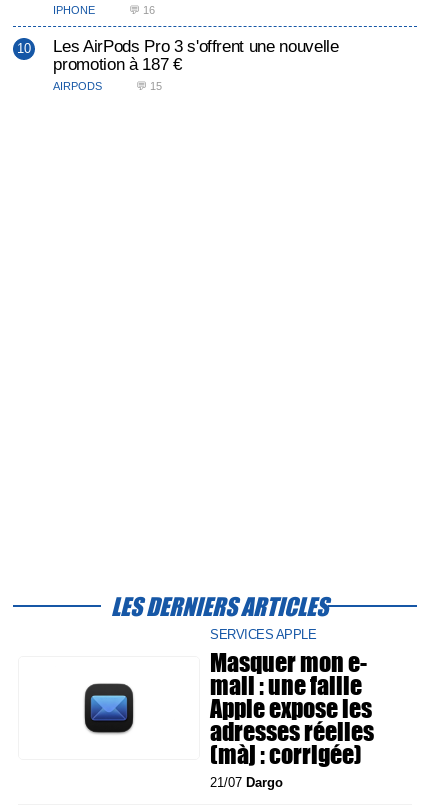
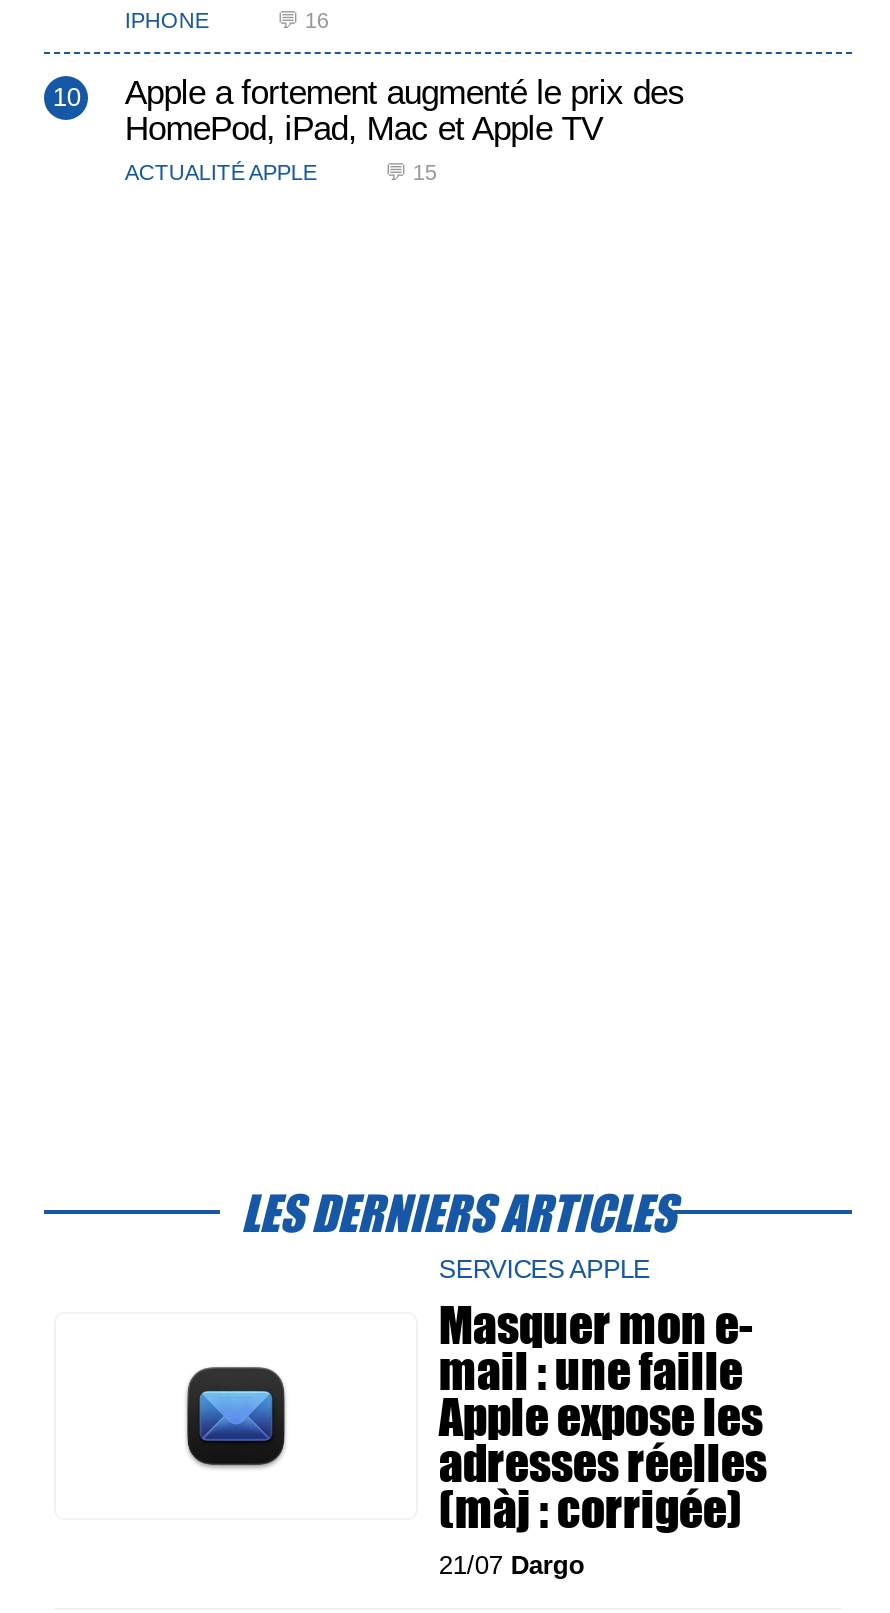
- Les AirPods Pro 3 s'offrent une nouvelle
- promotion à 187 €
- AIRPODS
+ Apple a fortement augmenté le prix des
+ HomePod, iPad, Mac et Apple TV
+ ACTUALITÉ APPLE
